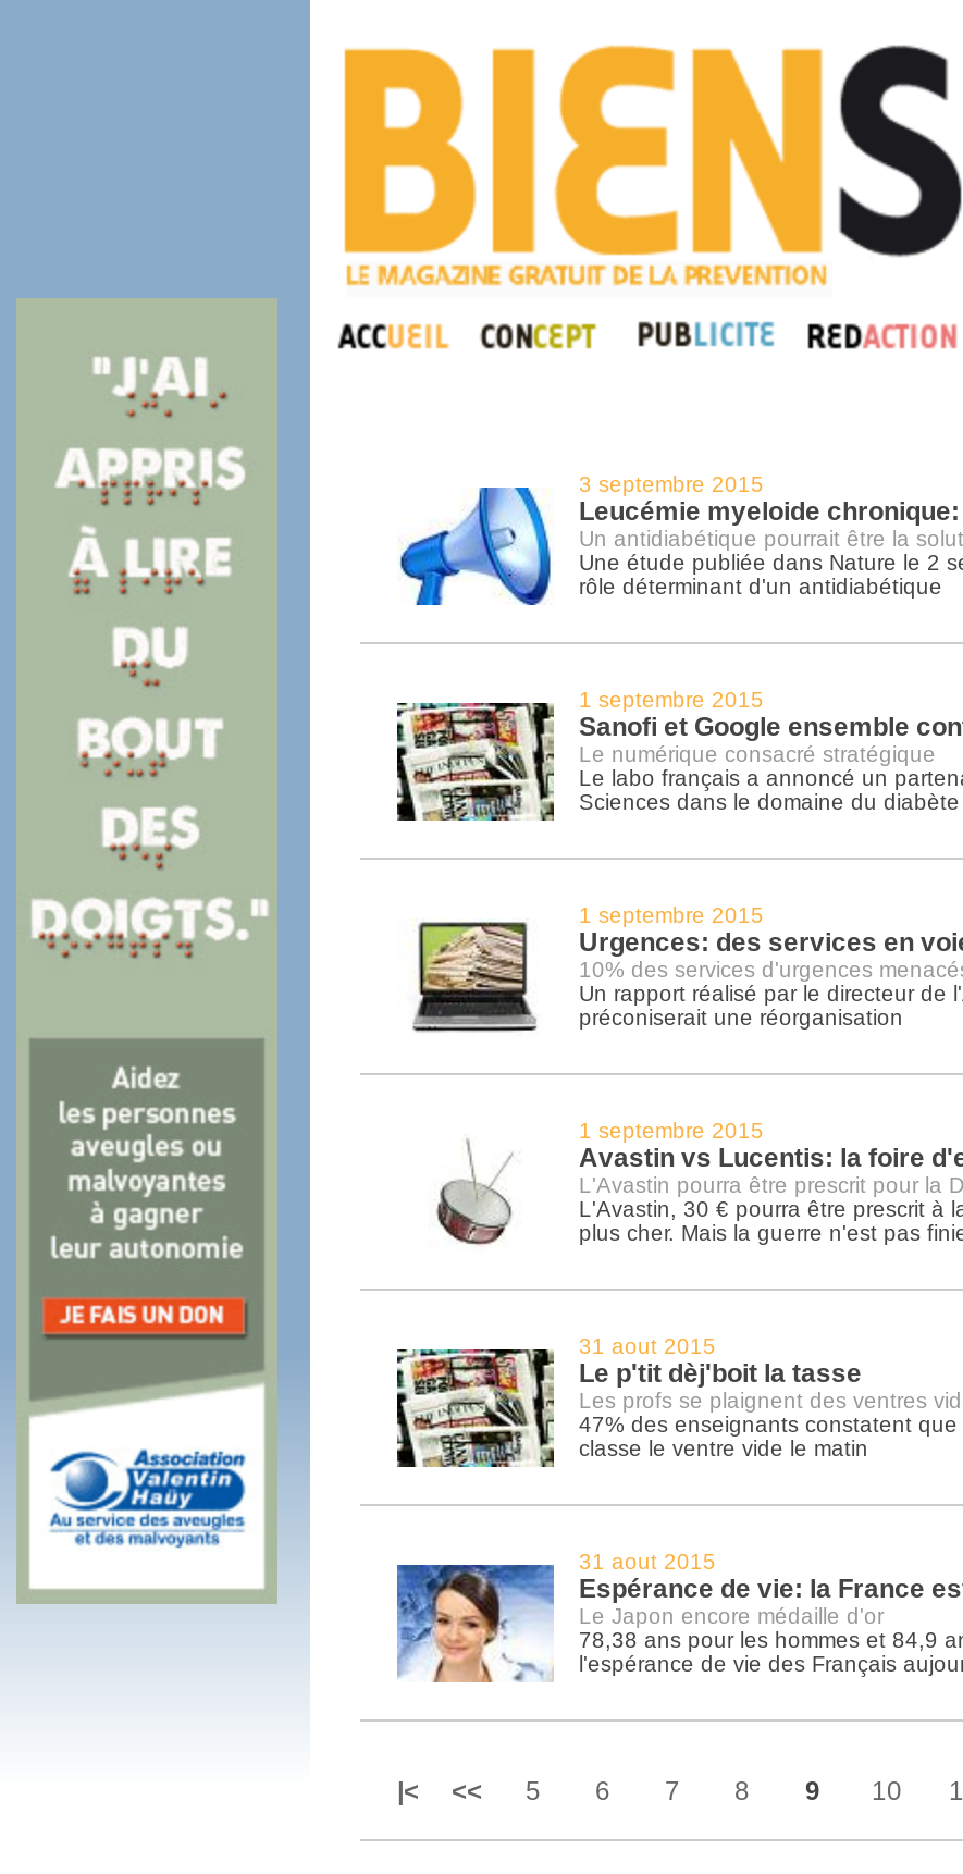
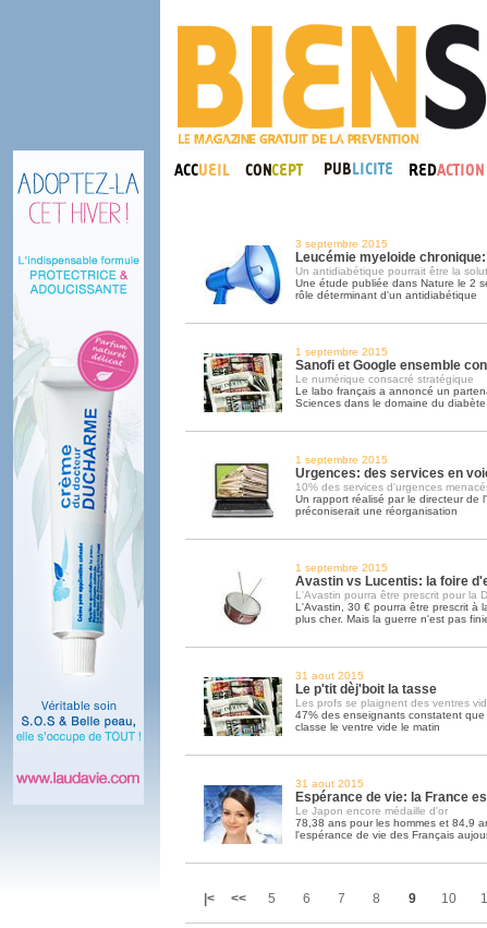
- [image]
+ [image]
